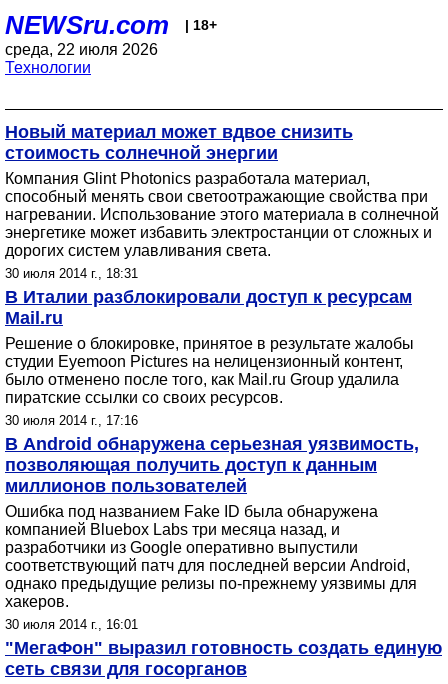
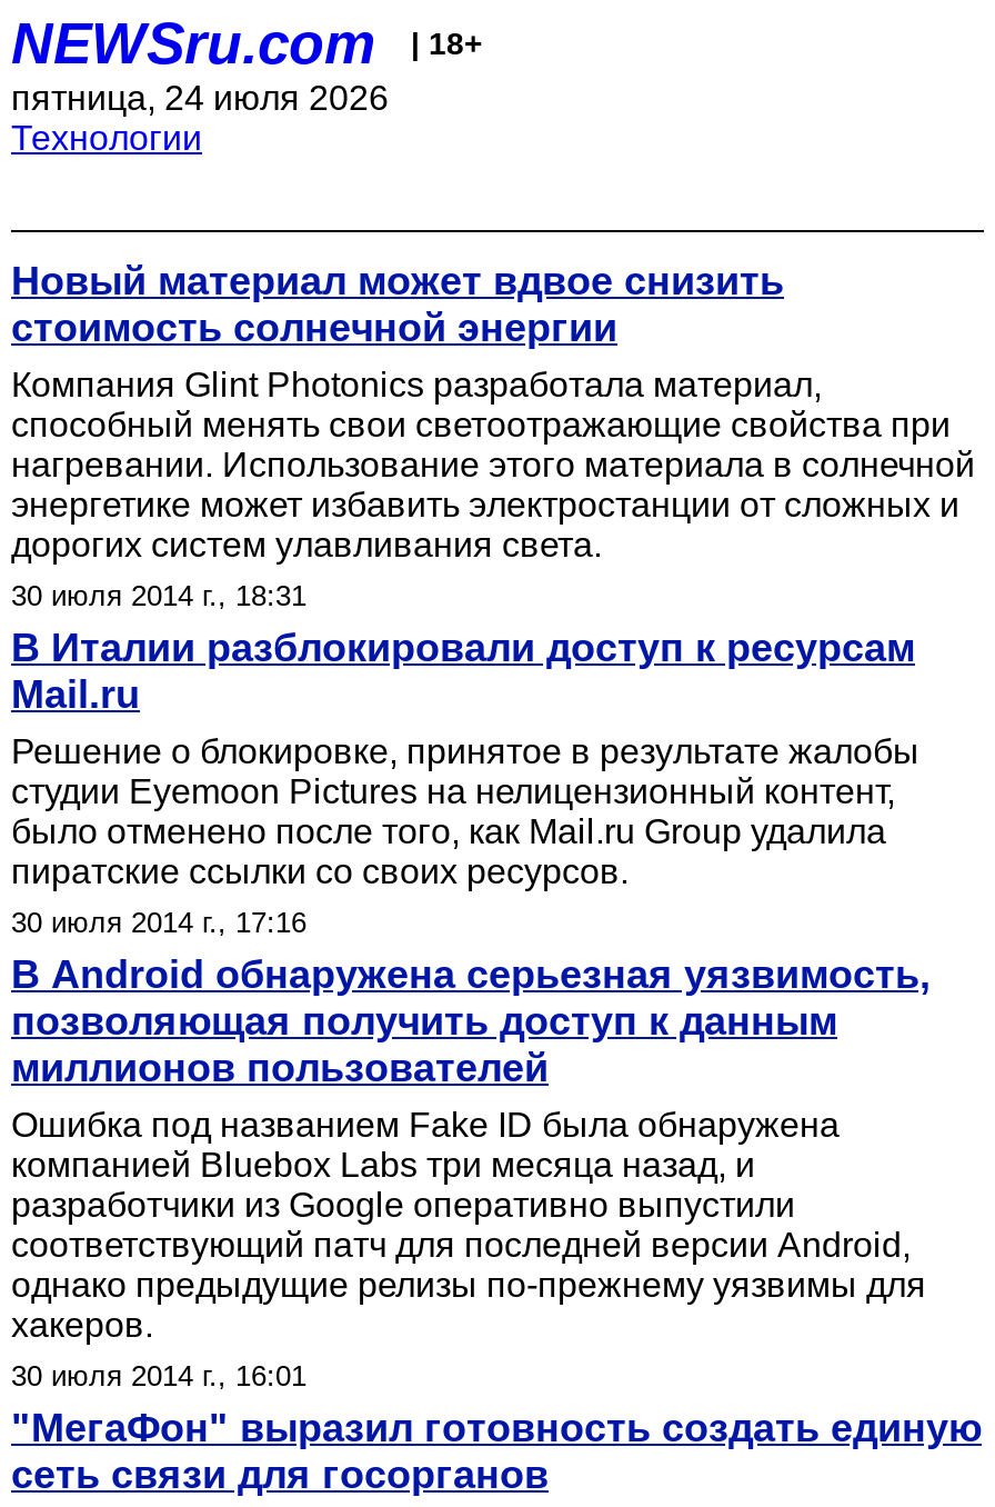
- среда, 22 июля 2026
+ пятница, 24 июля 2026
